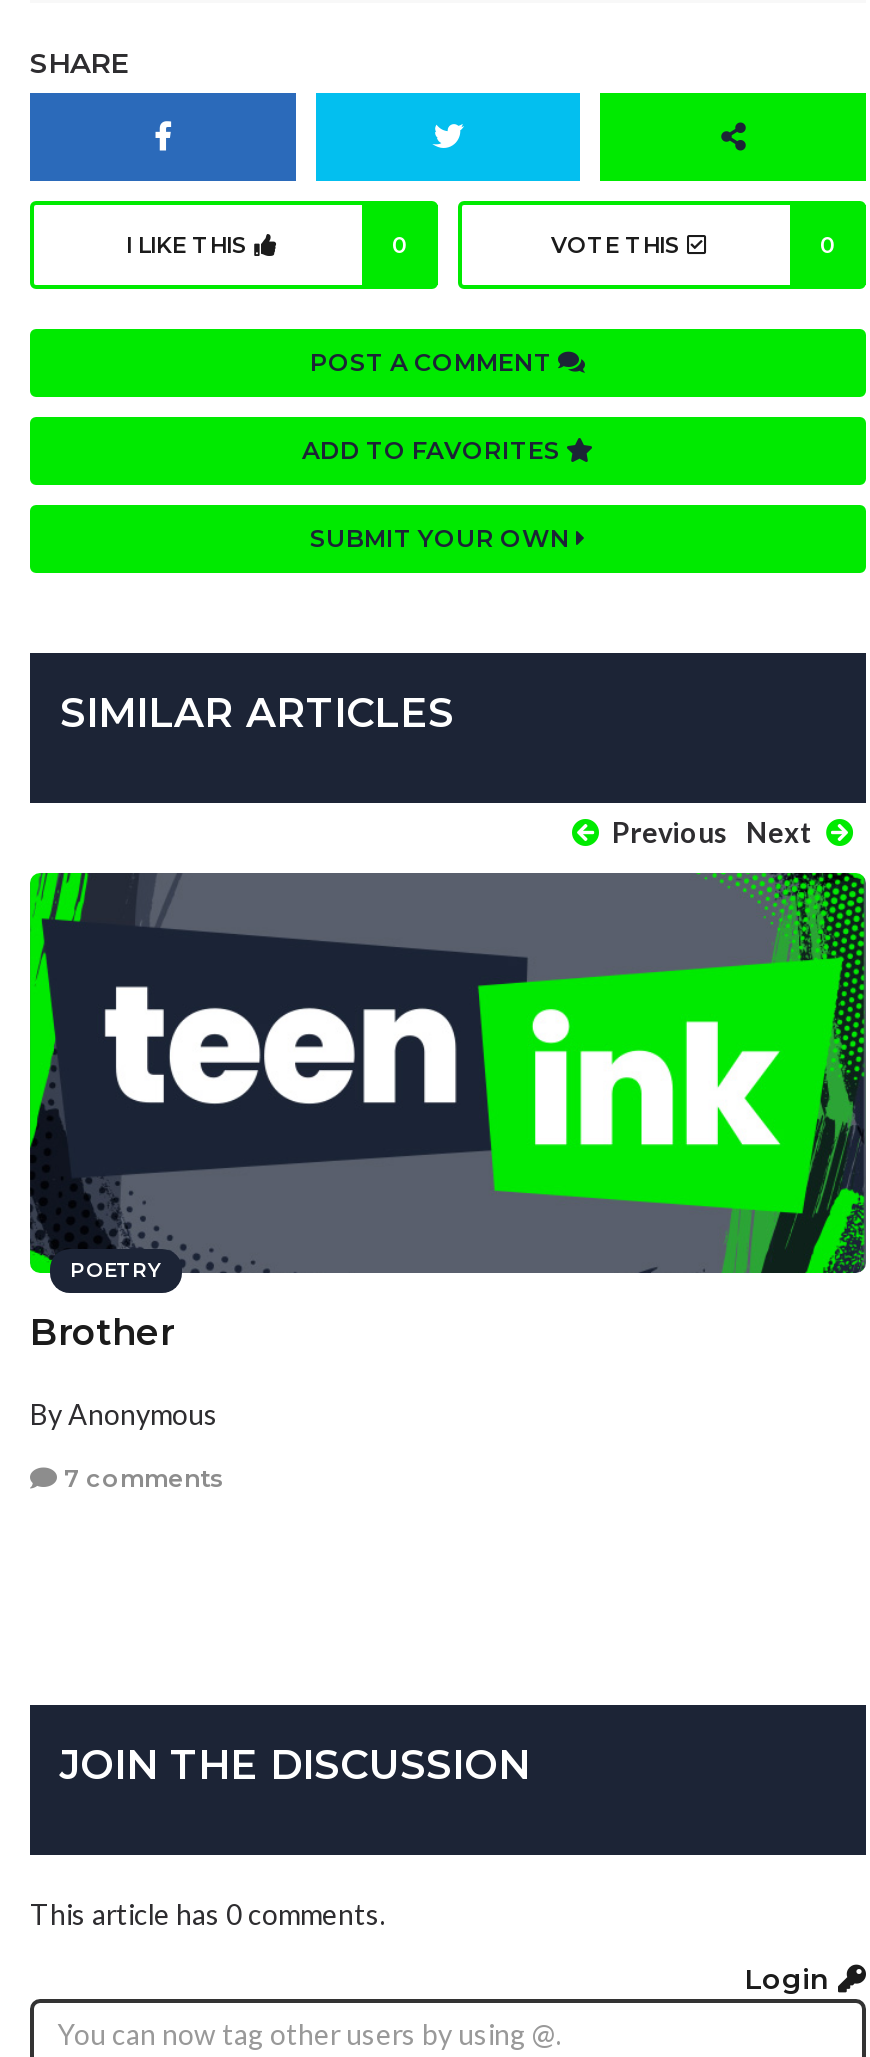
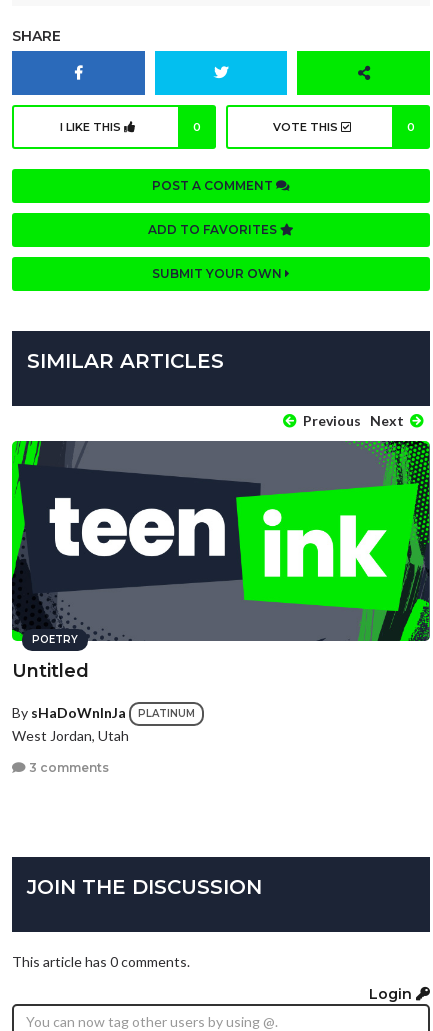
- Brother
+ Untitled

- By Anonymous
+ By sHaDoWnInJa
+ PLATINUM
+ West Jordan, Utah

- 7 comments
+ 3 comments
